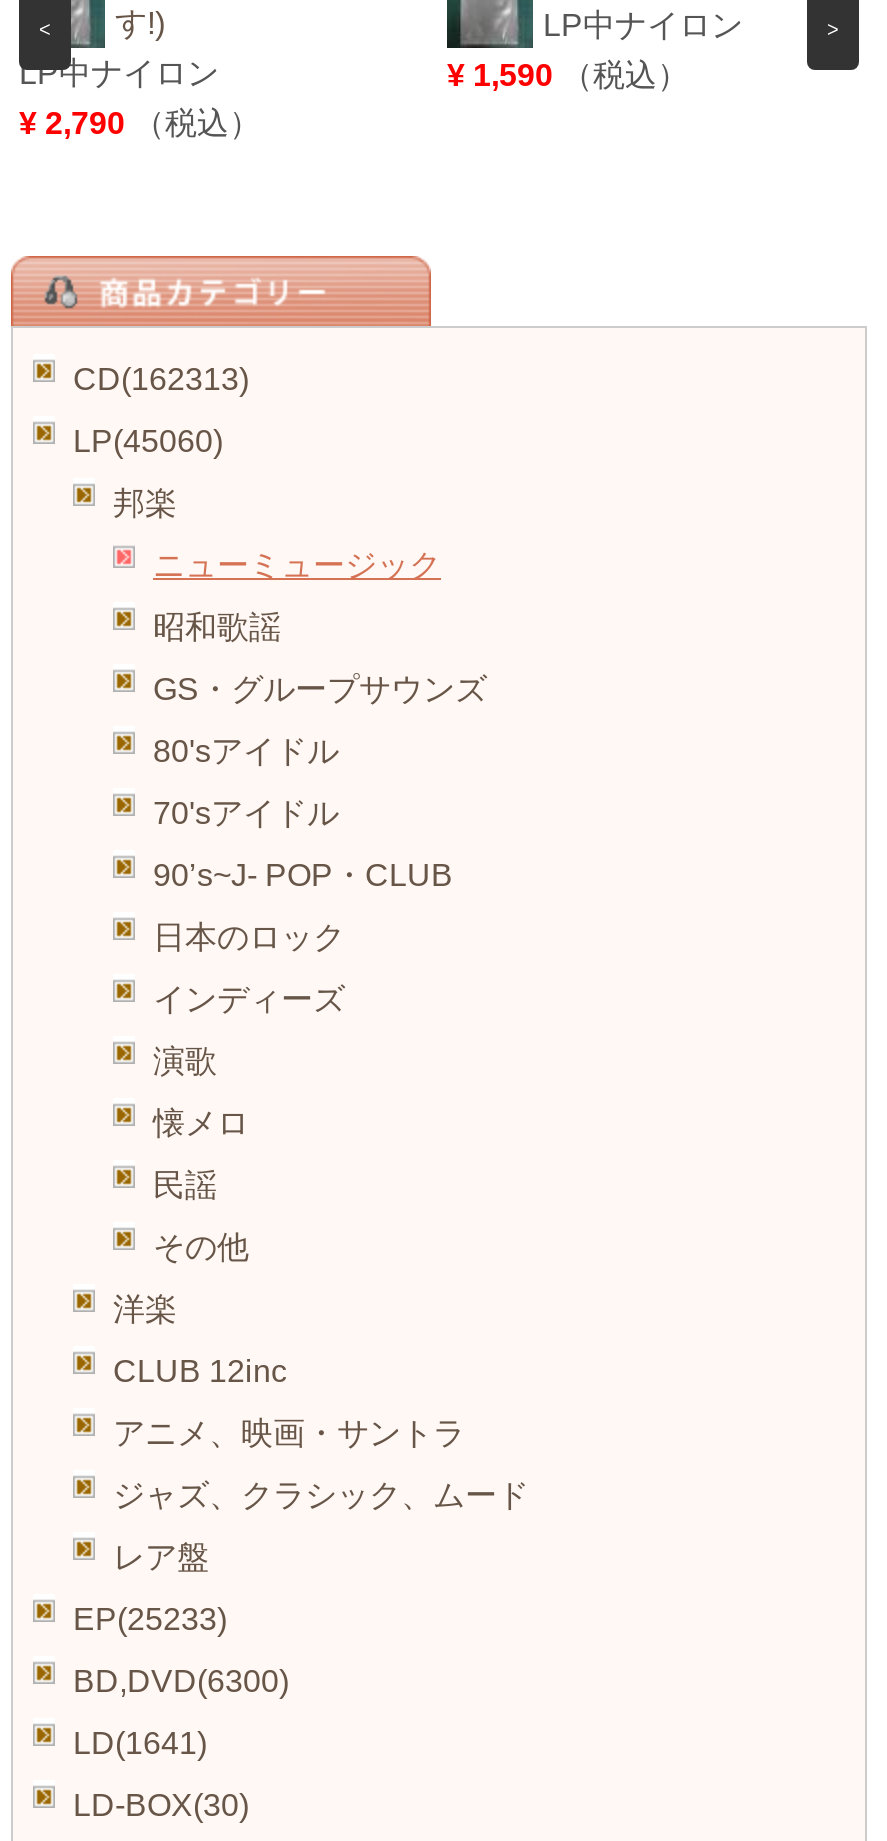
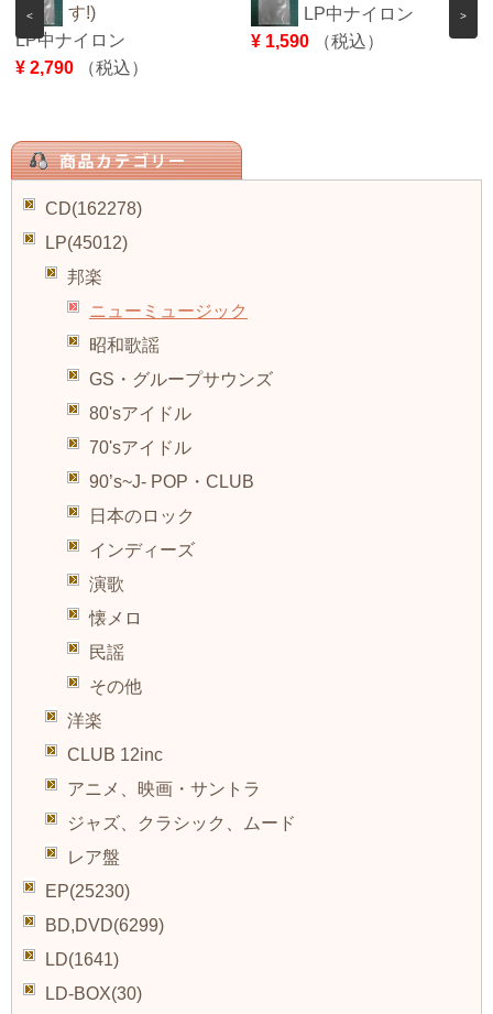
- CD(162313)
+ CD(162278)

- LP(45060)
+ LP(45012)

- EP(25233)
+ EP(25230)

- BD,DVD(6300)
+ BD,DVD(6299)
